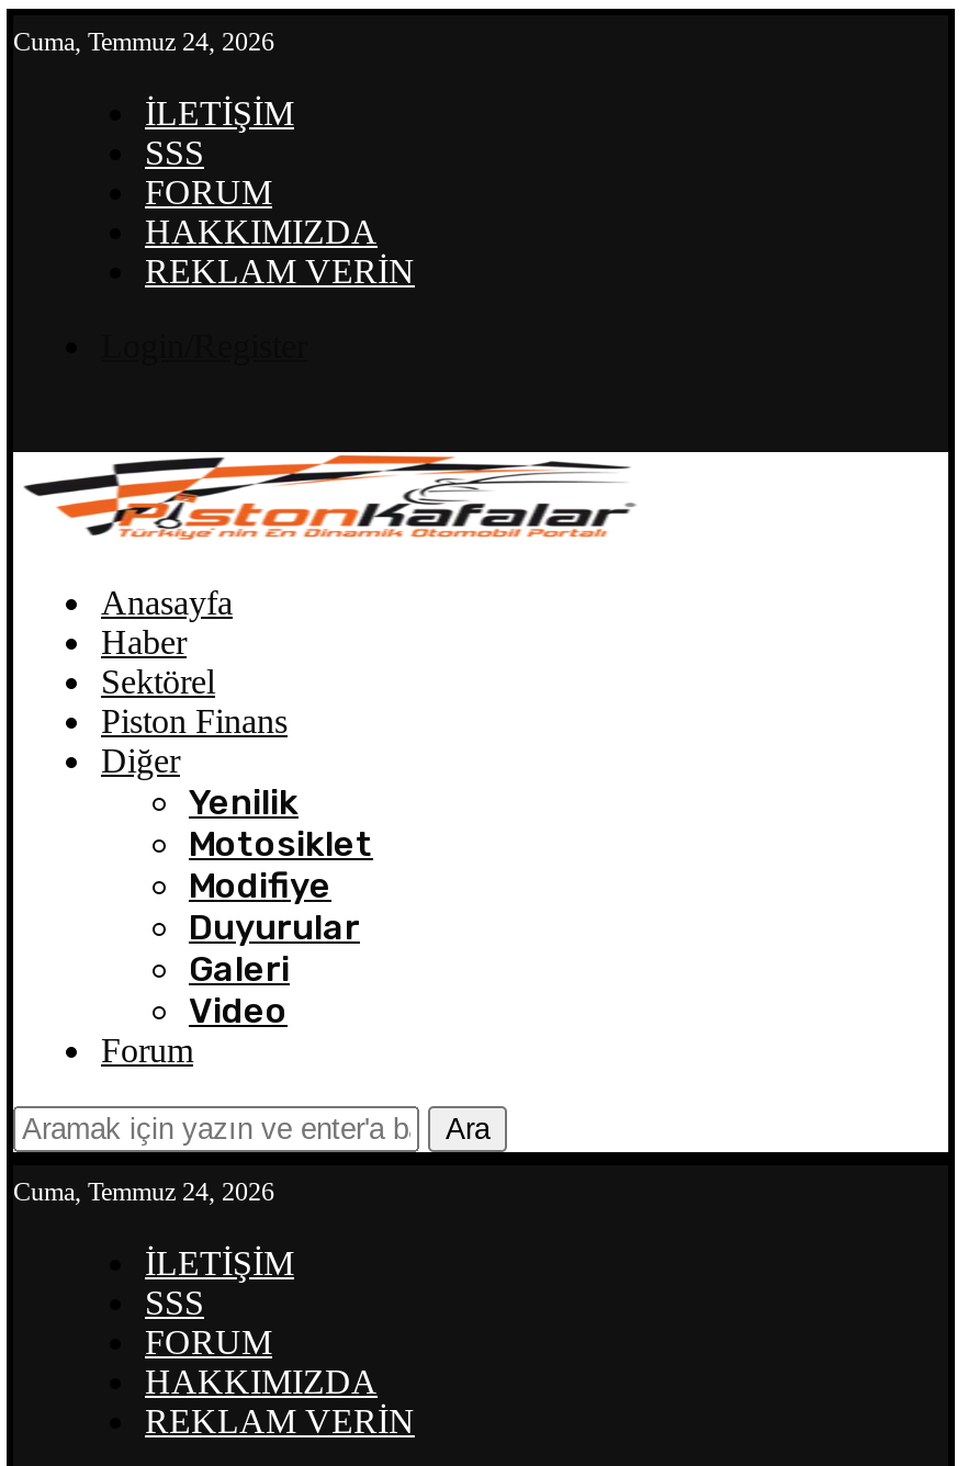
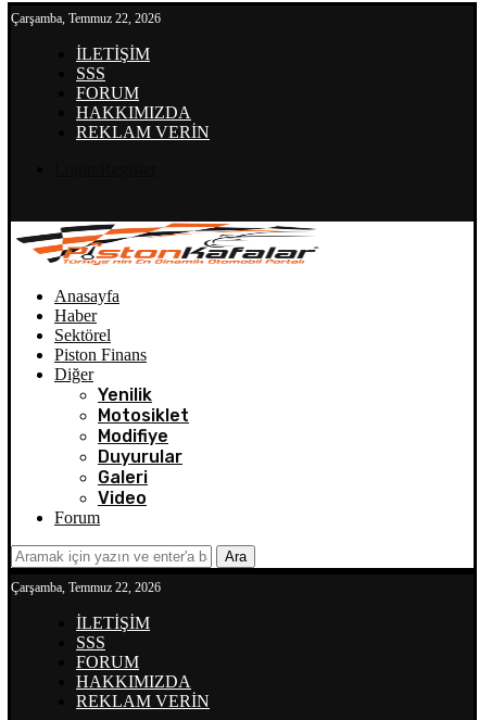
- Cuma, Temmuz 24, 2026
+ Çarşamba, Temmuz 22, 2026

- Cuma, Temmuz 24, 2026
+ Çarşamba, Temmuz 22, 2026
